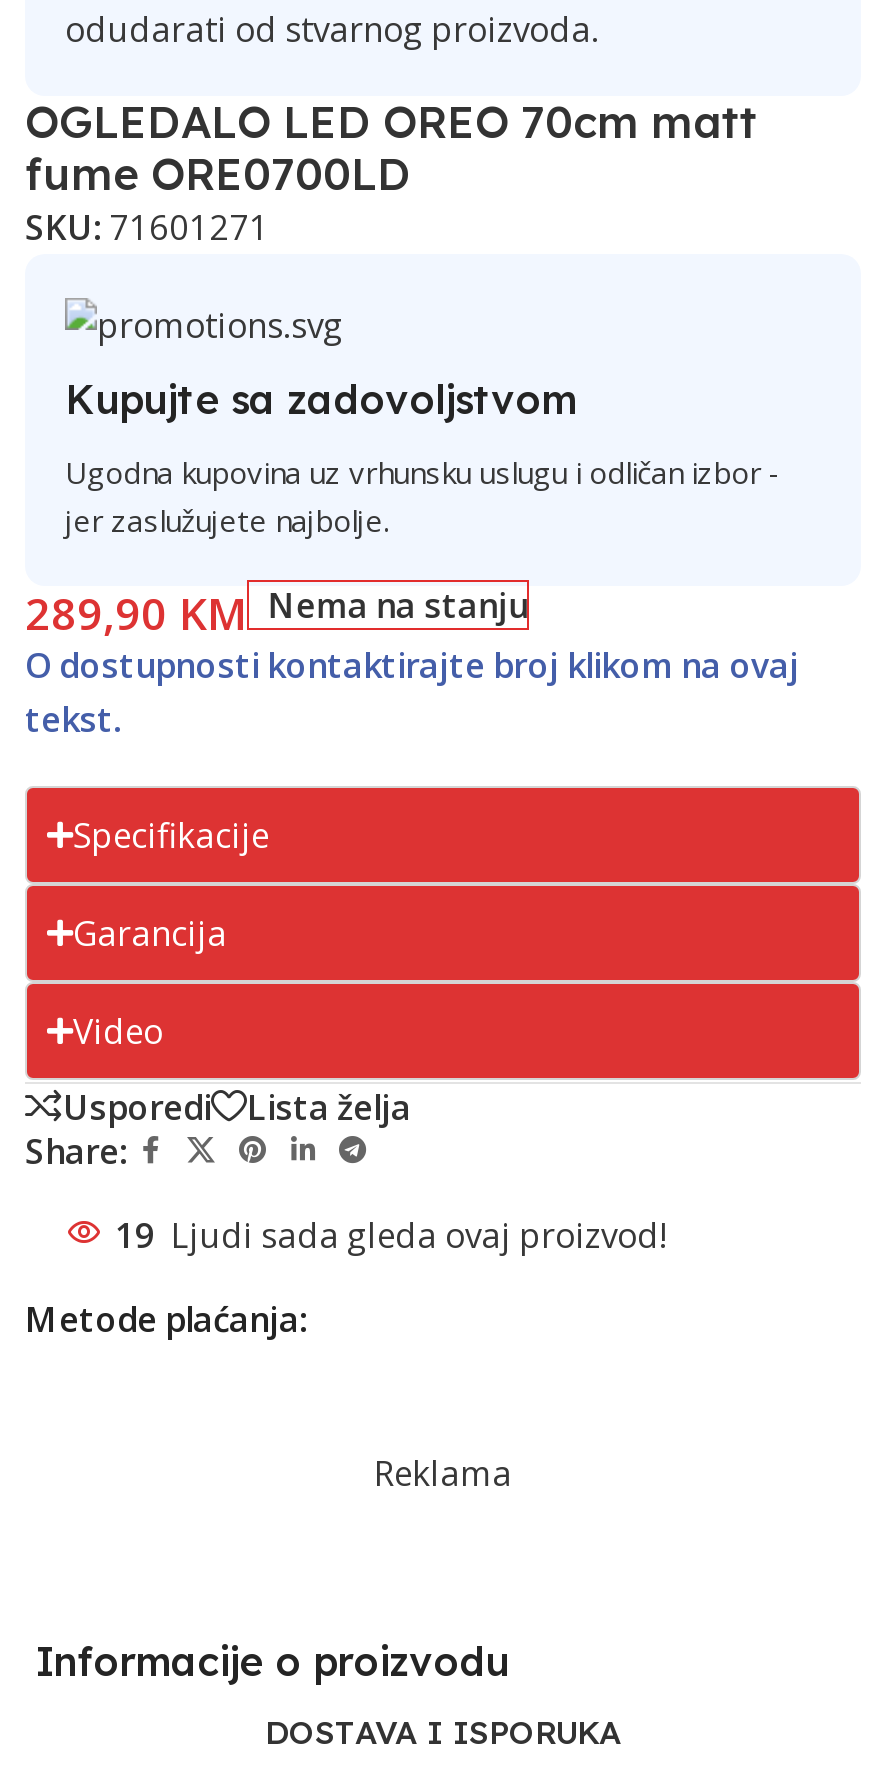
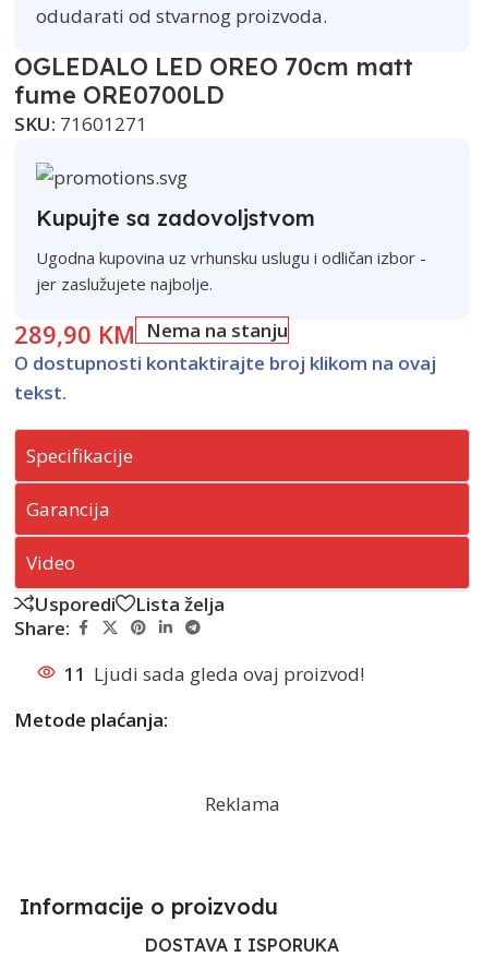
- 19 Ljudi sada gleda ovaj proizvod!
+ 11 Ljudi sada gleda ovaj proizvod!
